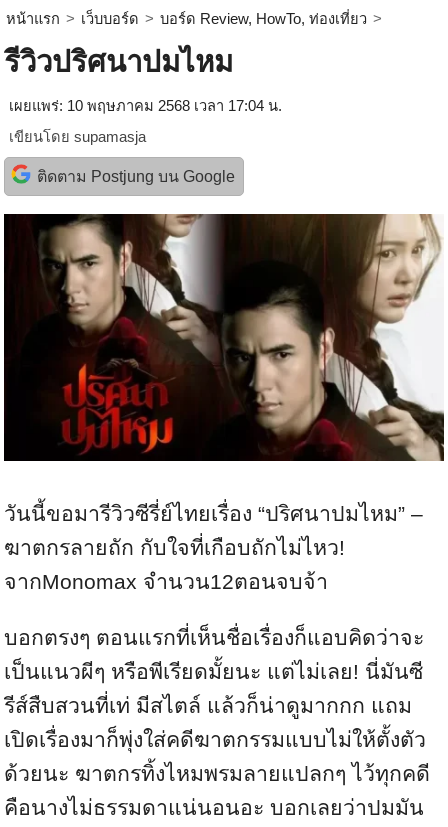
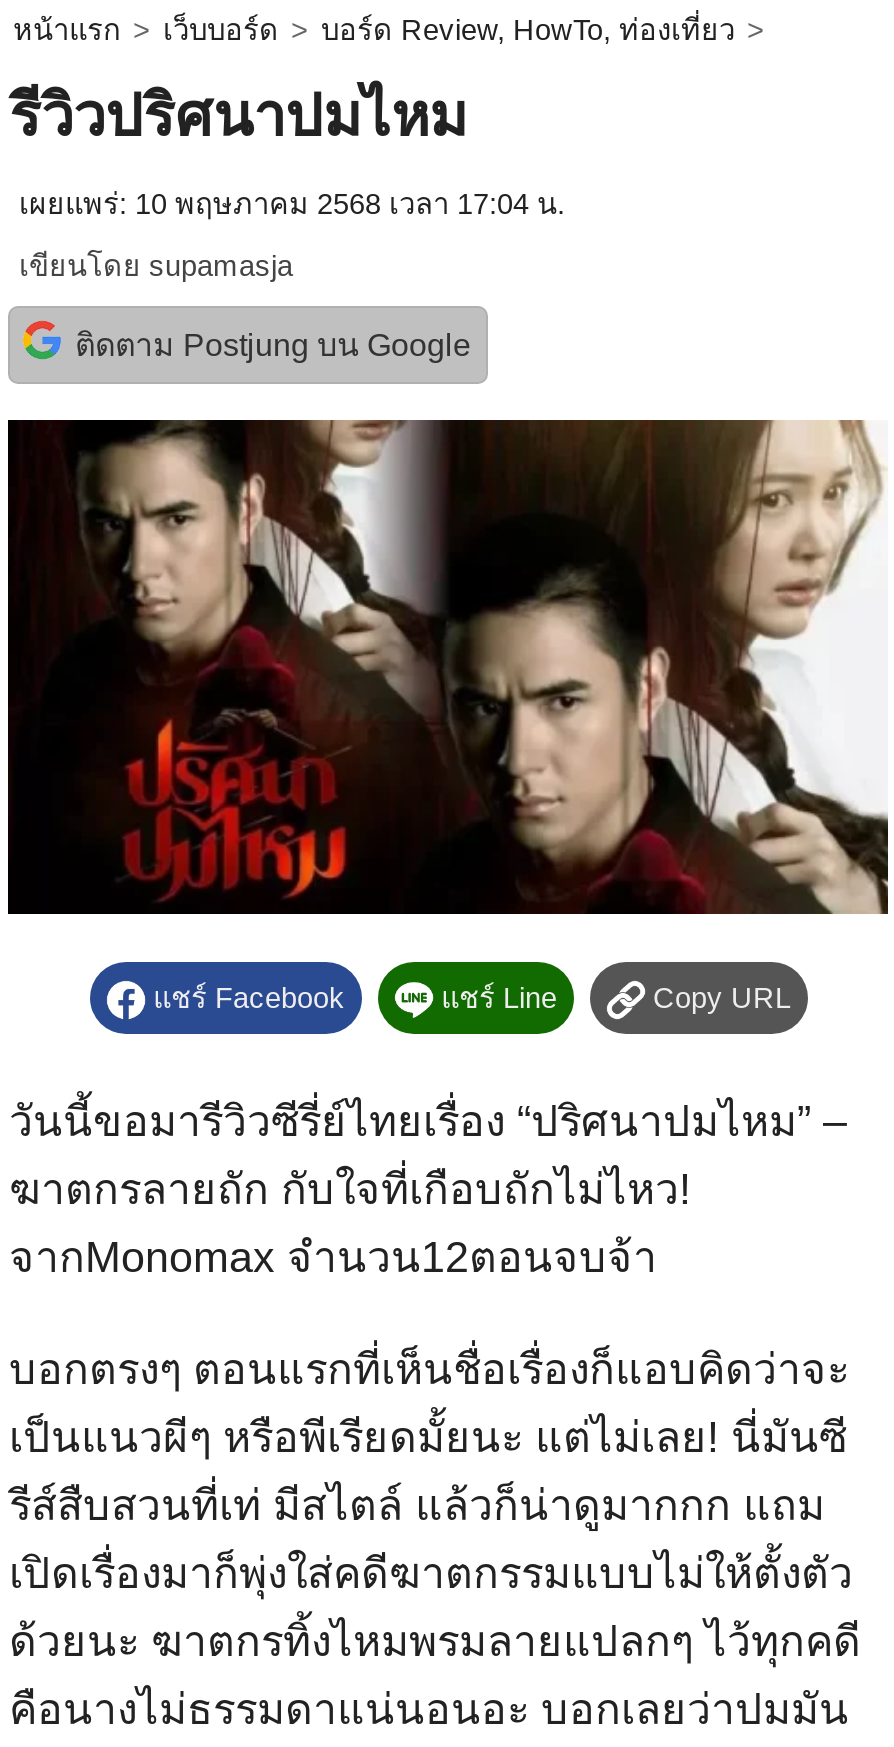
+ แชร์ Facebook
+ แชร์ Line
+ Copy URL
